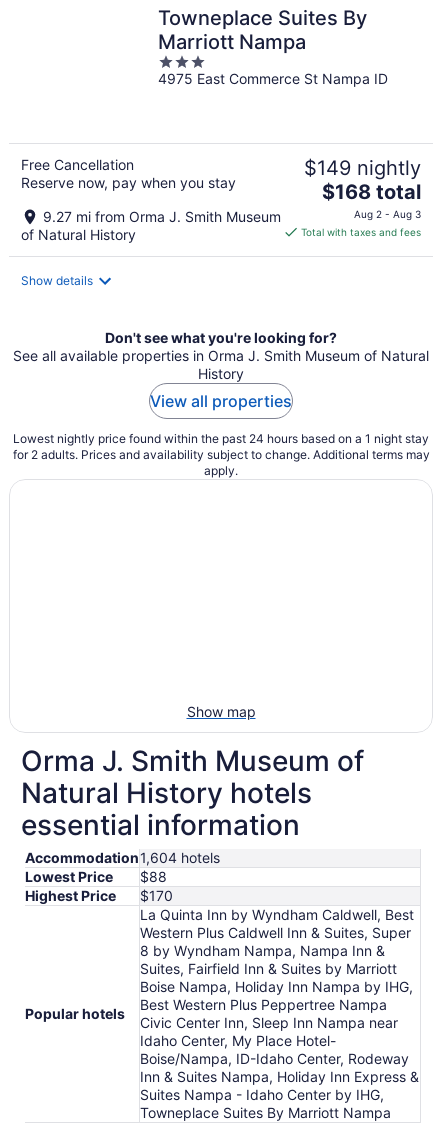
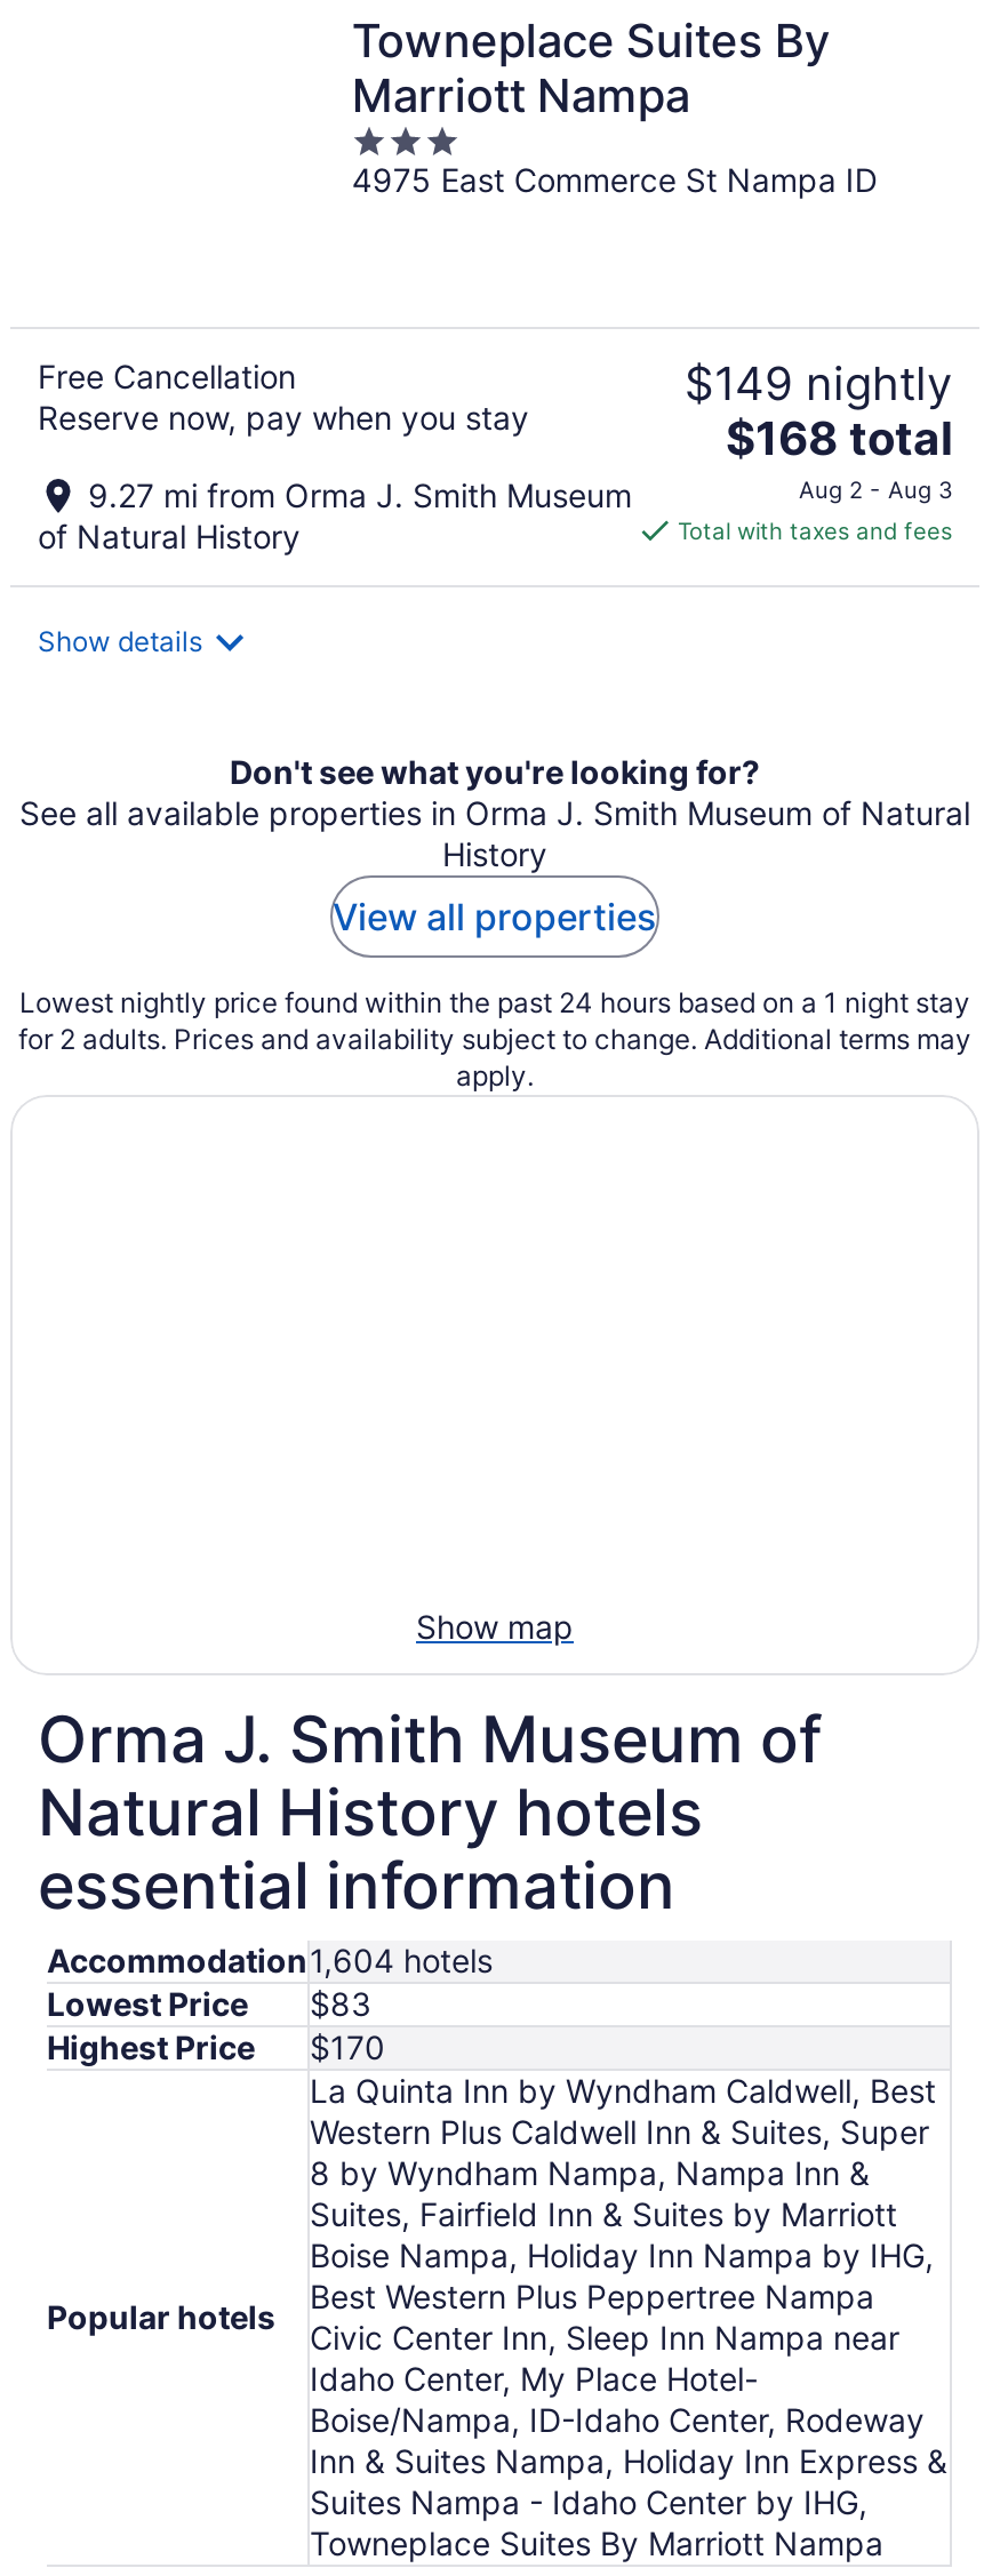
- Lowest Price $88
+ Lowest Price $83
